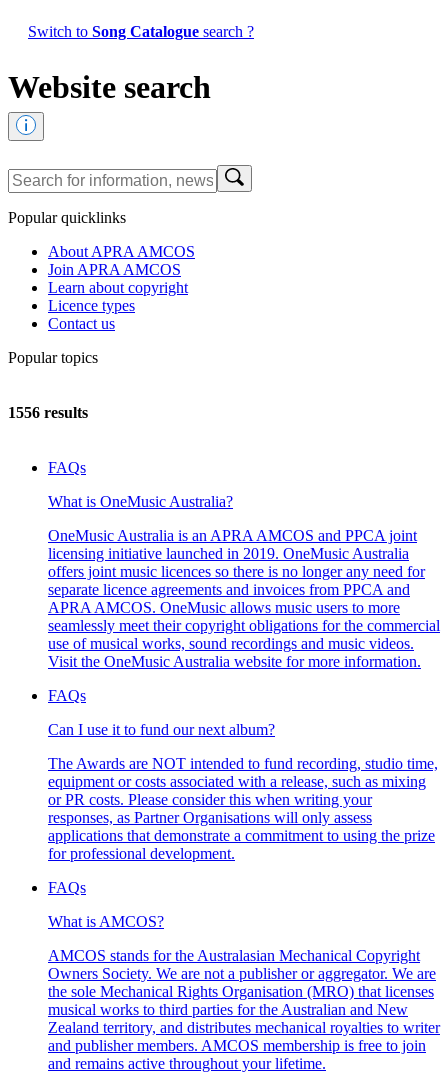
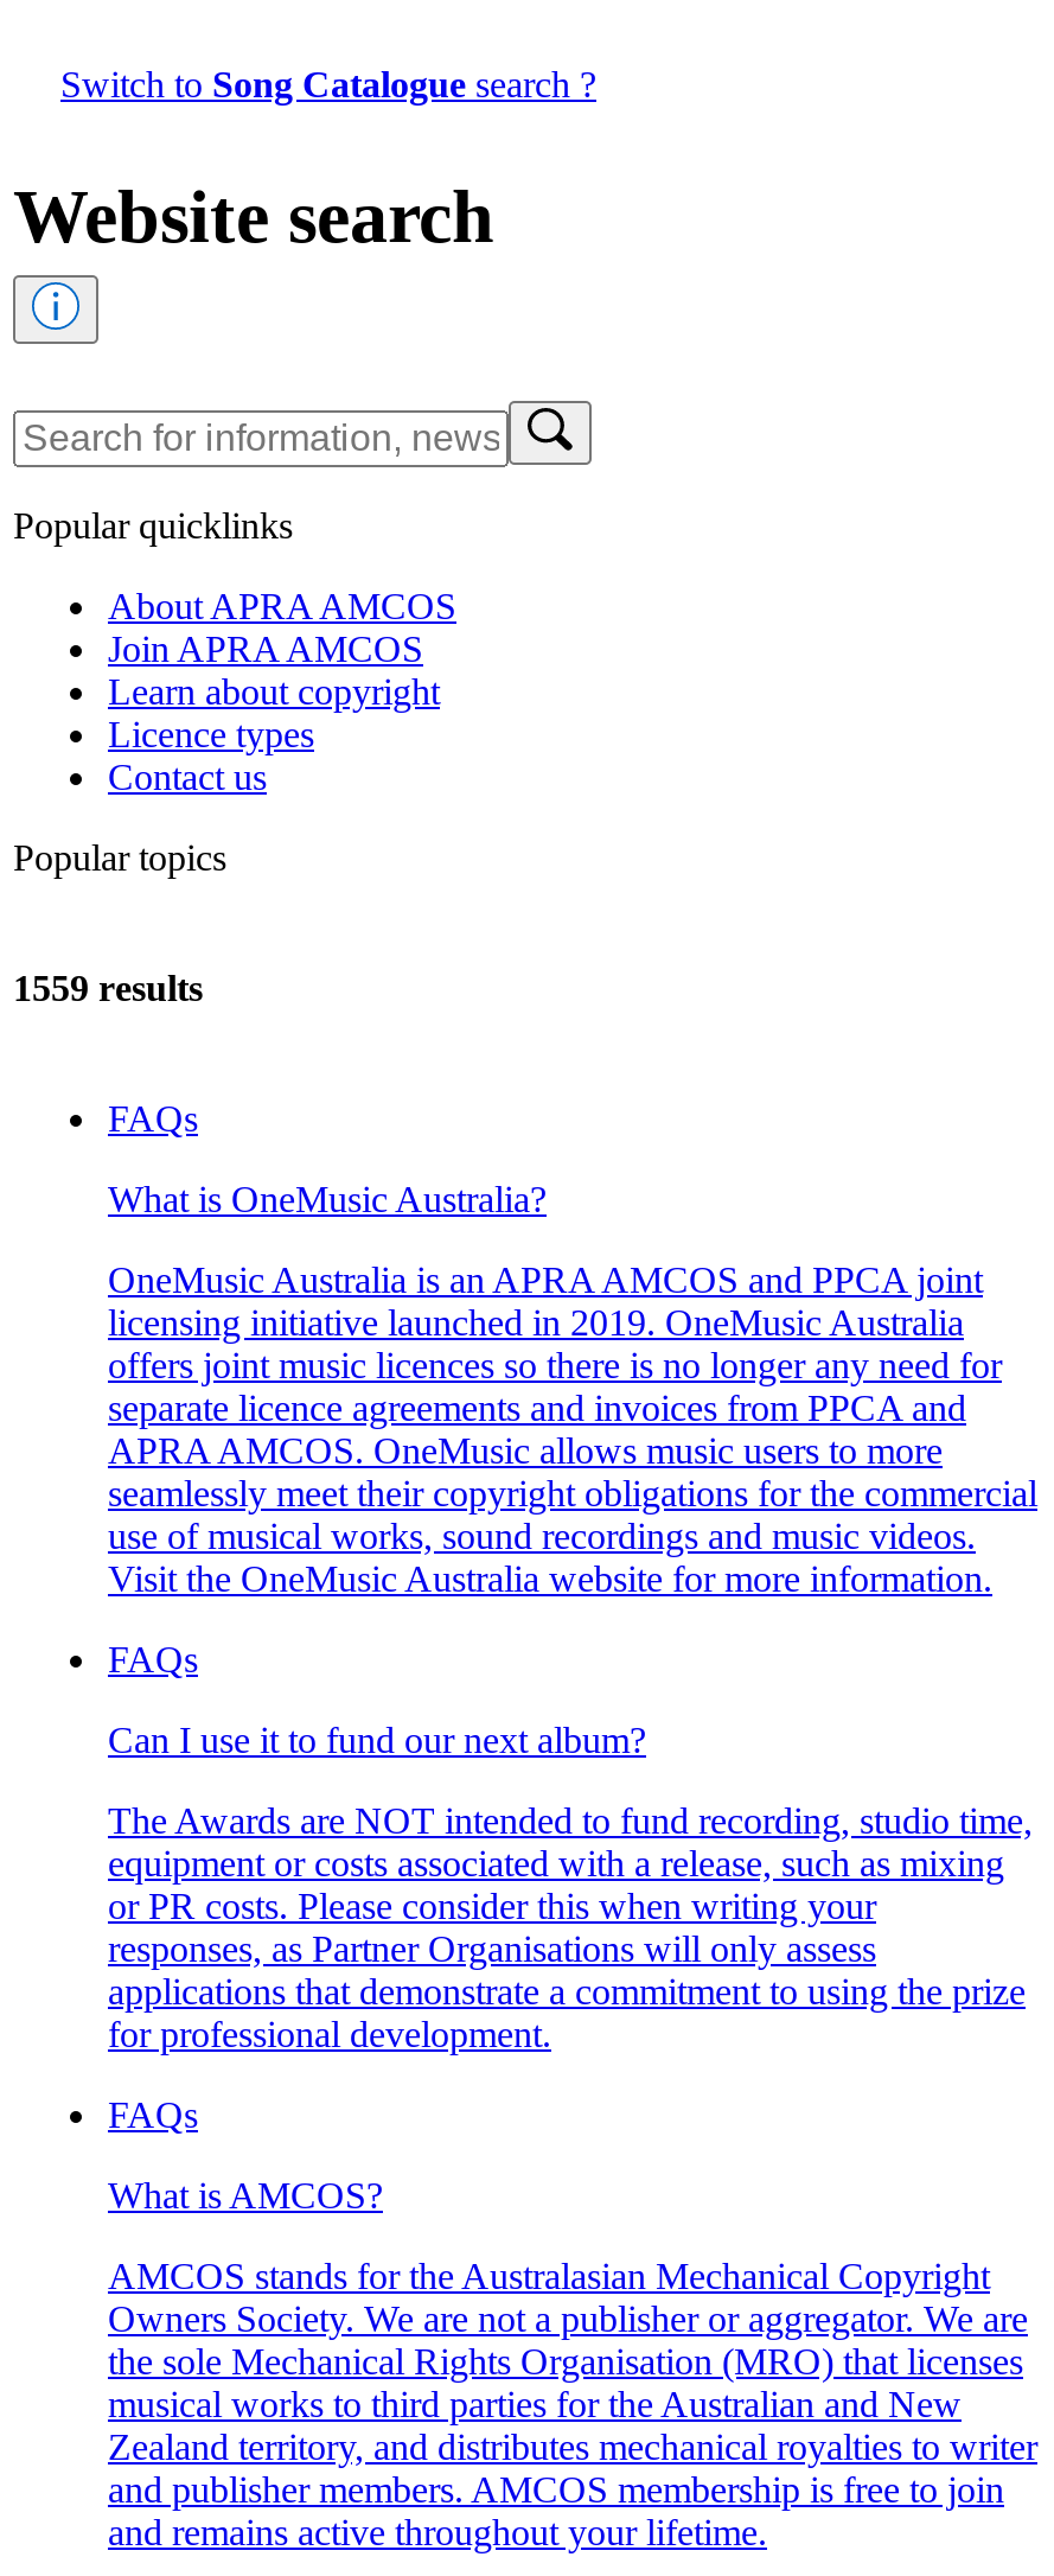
- 1556 results
+ 1559 results
